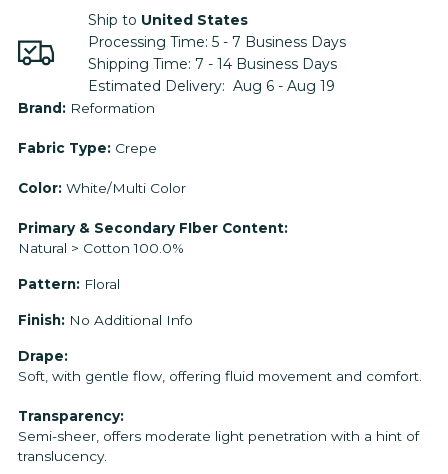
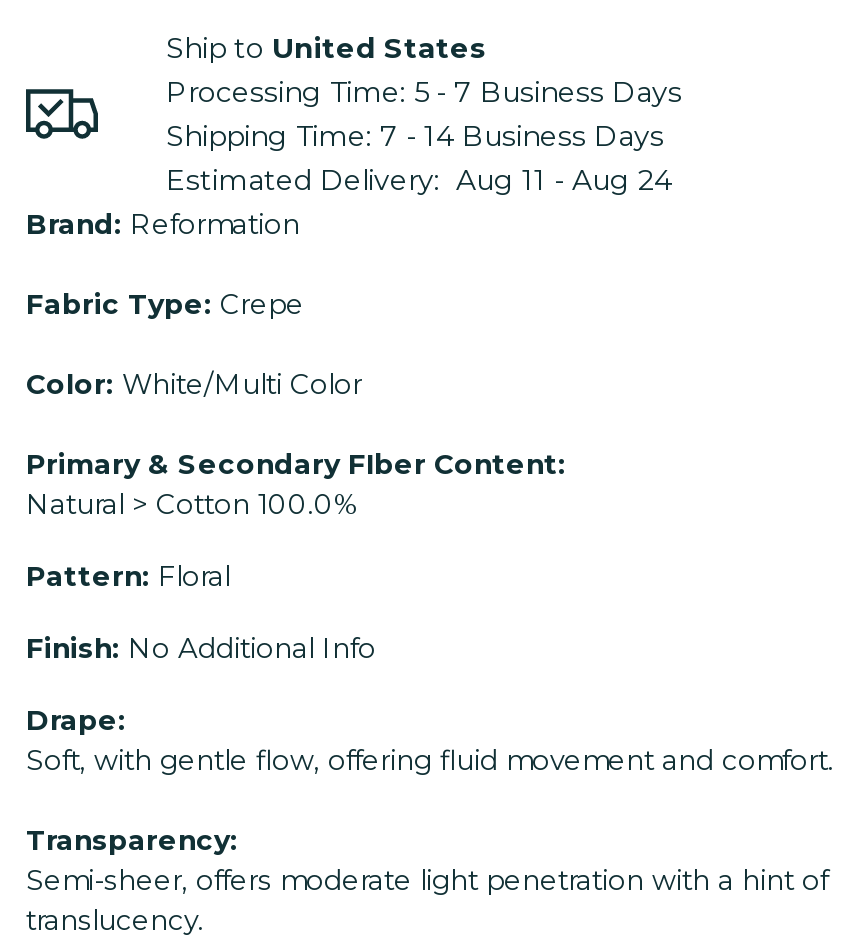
- Estimated Delivery: Aug 6 - Aug 19
+ Estimated Delivery: Aug 11 - Aug 24
